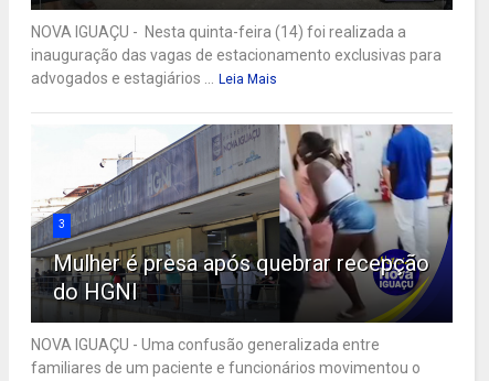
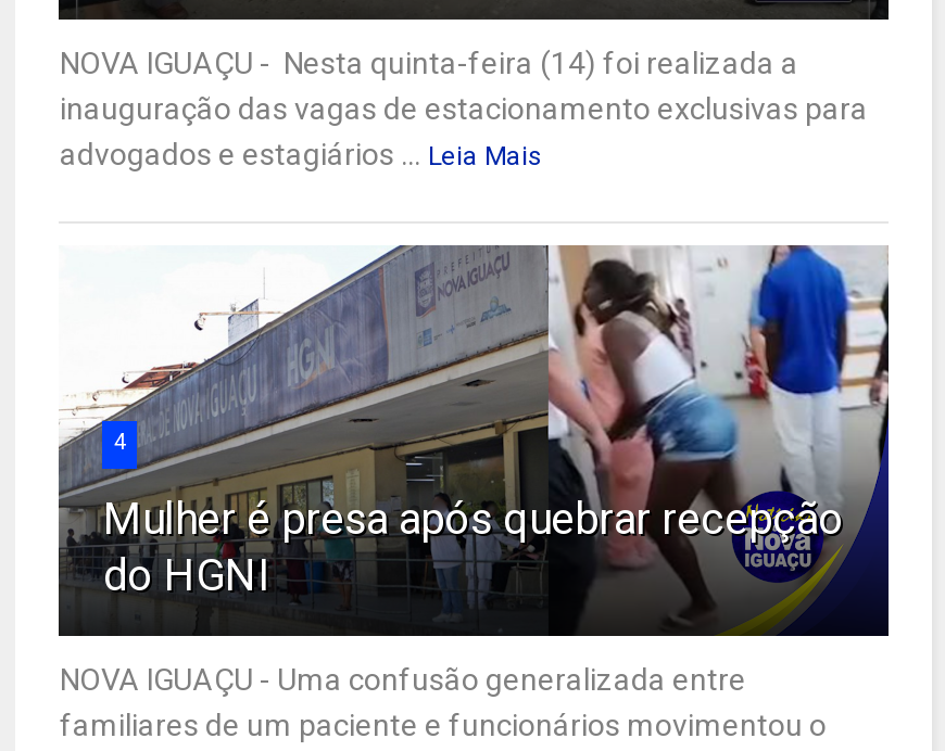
- 3
+ 4
